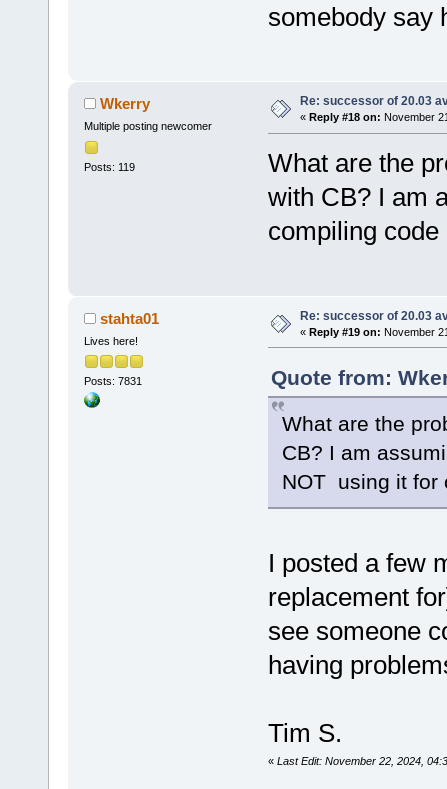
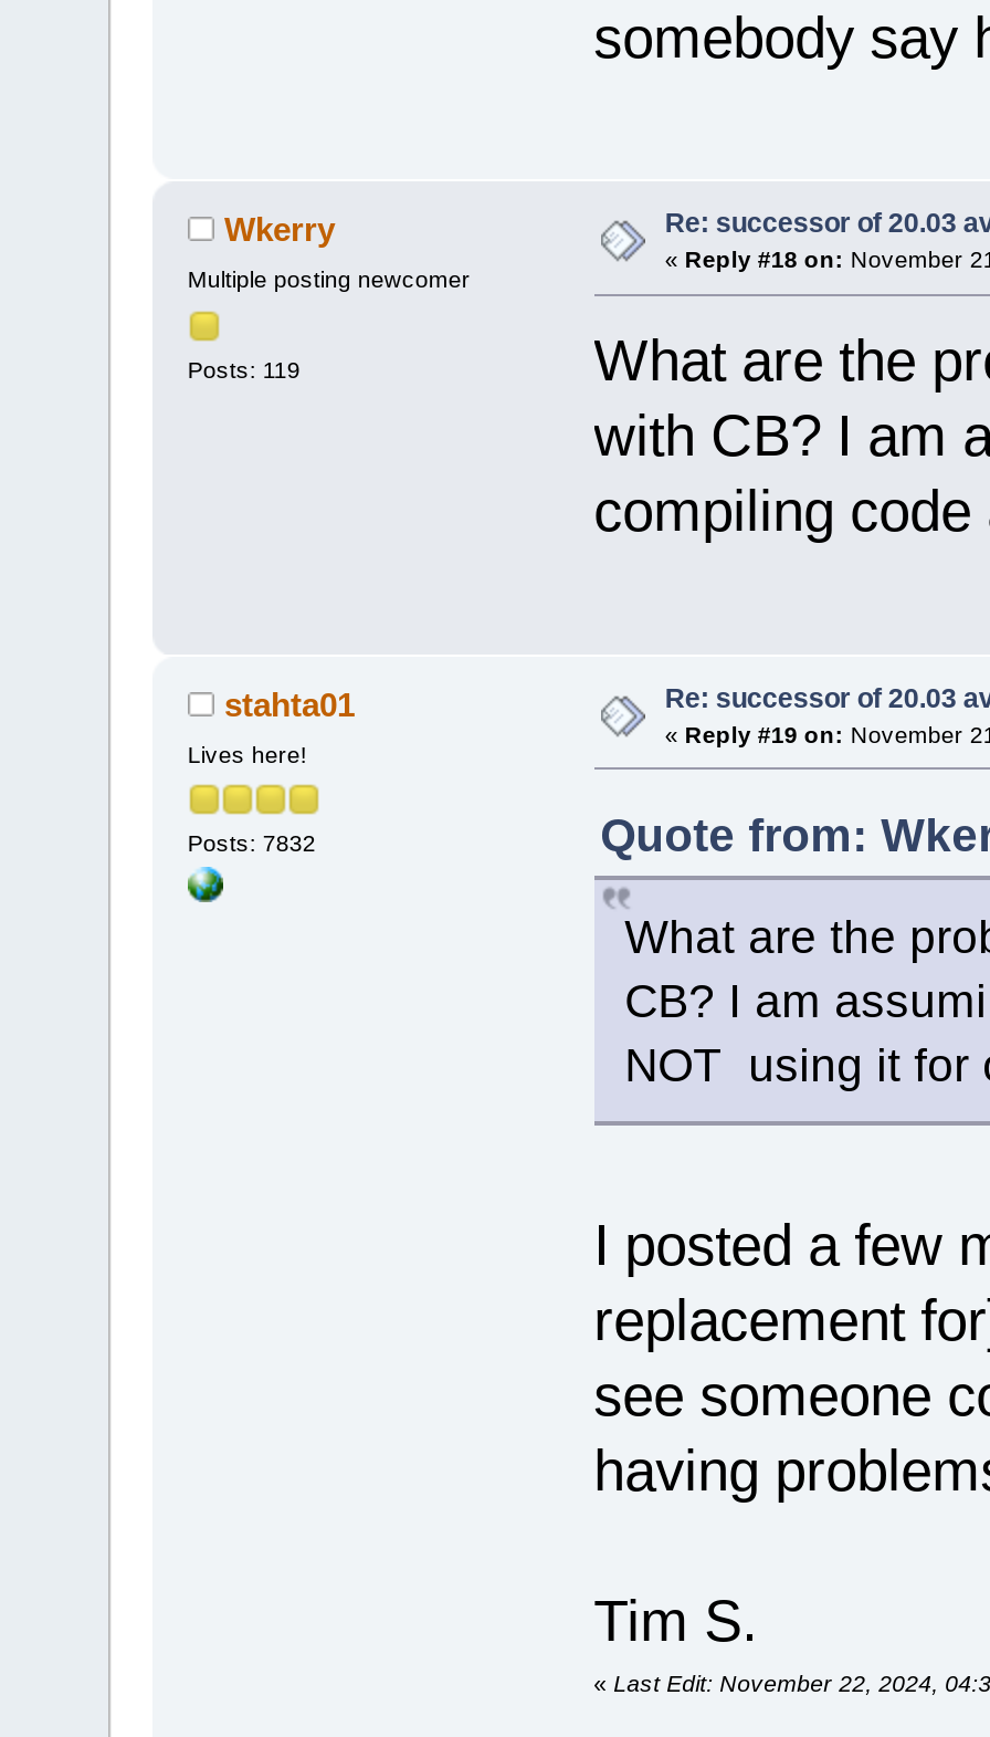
- Posts: 7831
+ Posts: 7832
